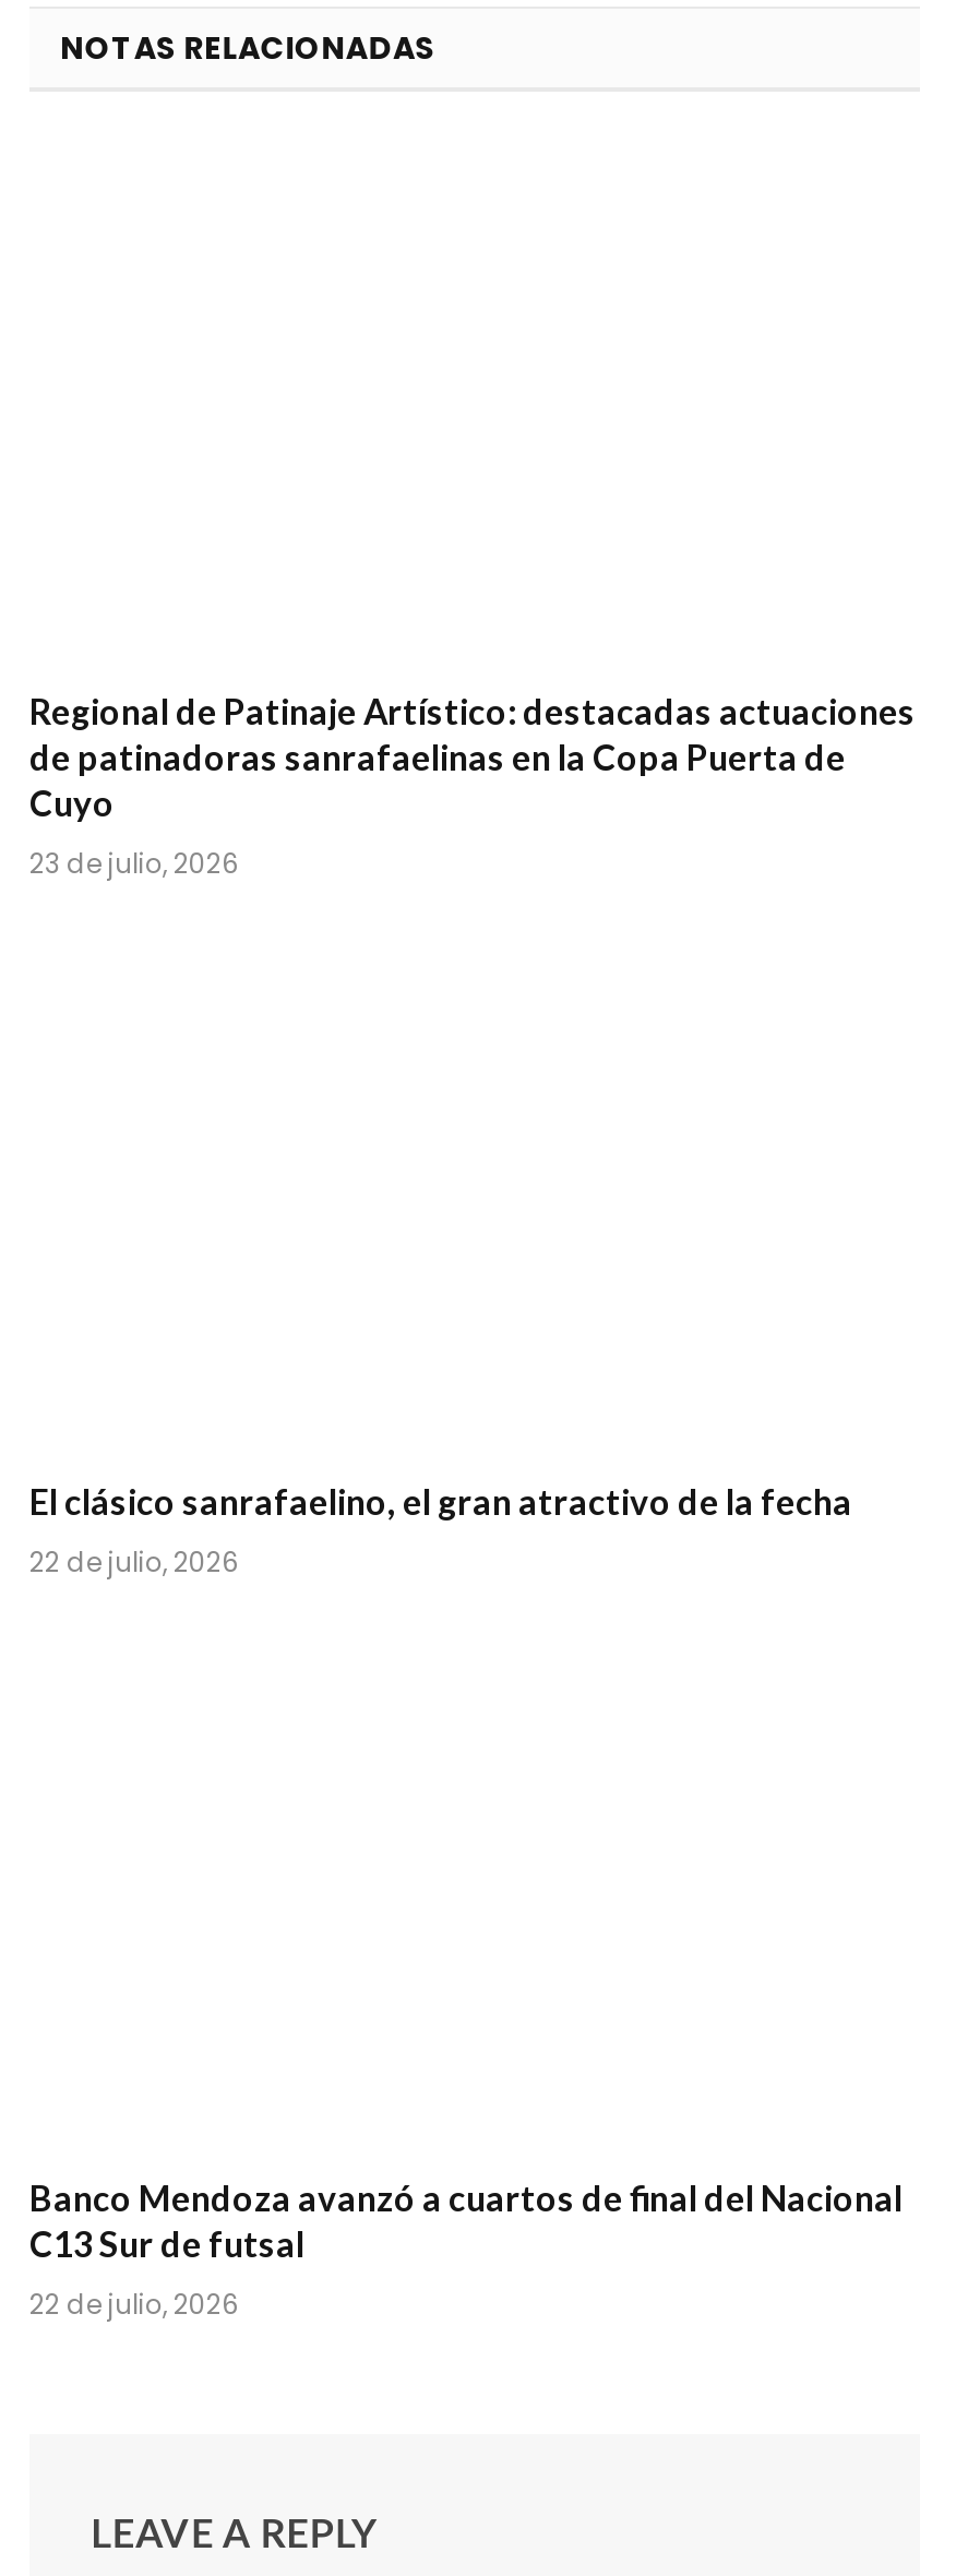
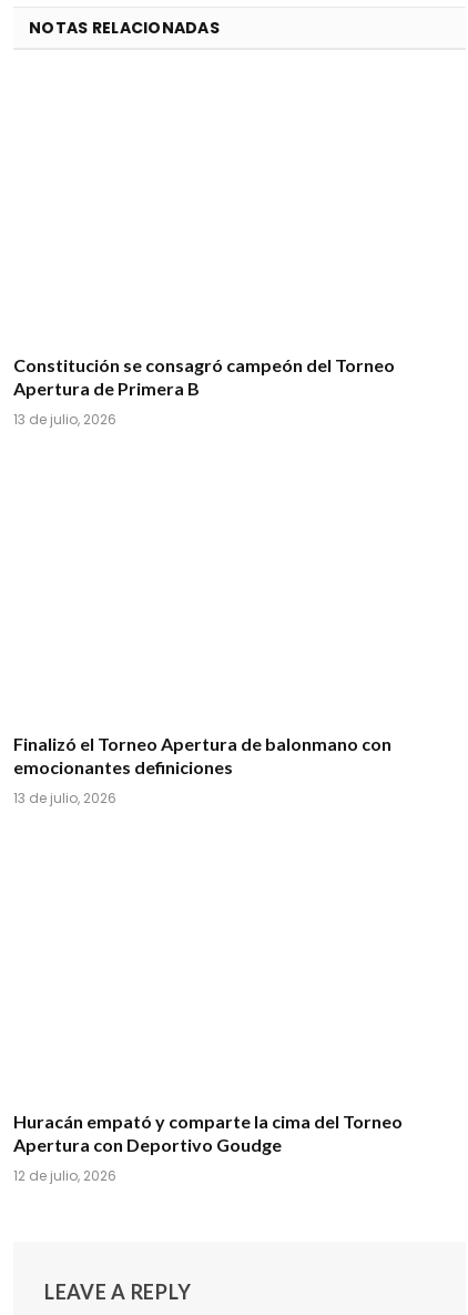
- Regional de Patinaje Artístico: destacadas actuaciones
- de patinadoras sanrafaelinas en la Copa Puerta de
- Cuyo
+ Constitución se consagró campeón del Torneo
+ Apertura de Primera B

- 23 de julio, 2026
+ 13 de julio, 2026

- El clásico sanrafaelino, el gran atractivo de la fecha
+ Finalizó el Torneo Apertura de balonmano con
+ emocionantes definiciones

- 22 de julio, 2026
+ 13 de julio, 2026

- Banco Mendoza avanzó a cuartos de final del Nacional
- C13 Sur de futsal
+ Huracán empató y comparte la cima del Torneo
+ Apertura con Deportivo Goudge

- 22 de julio, 2026
+ 12 de julio, 2026
